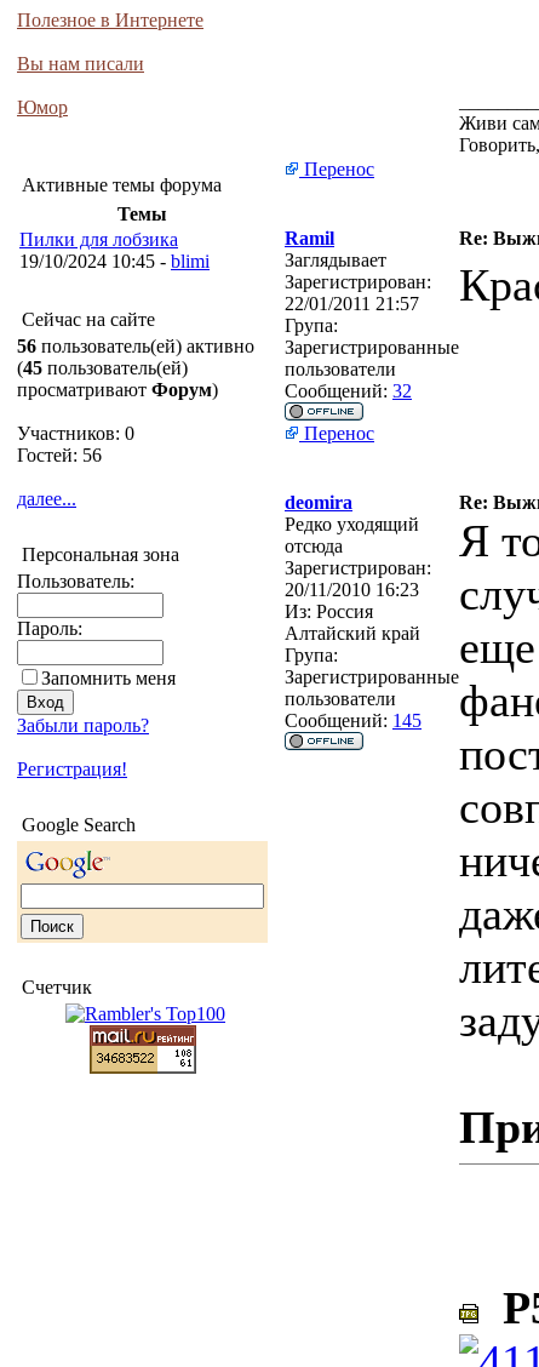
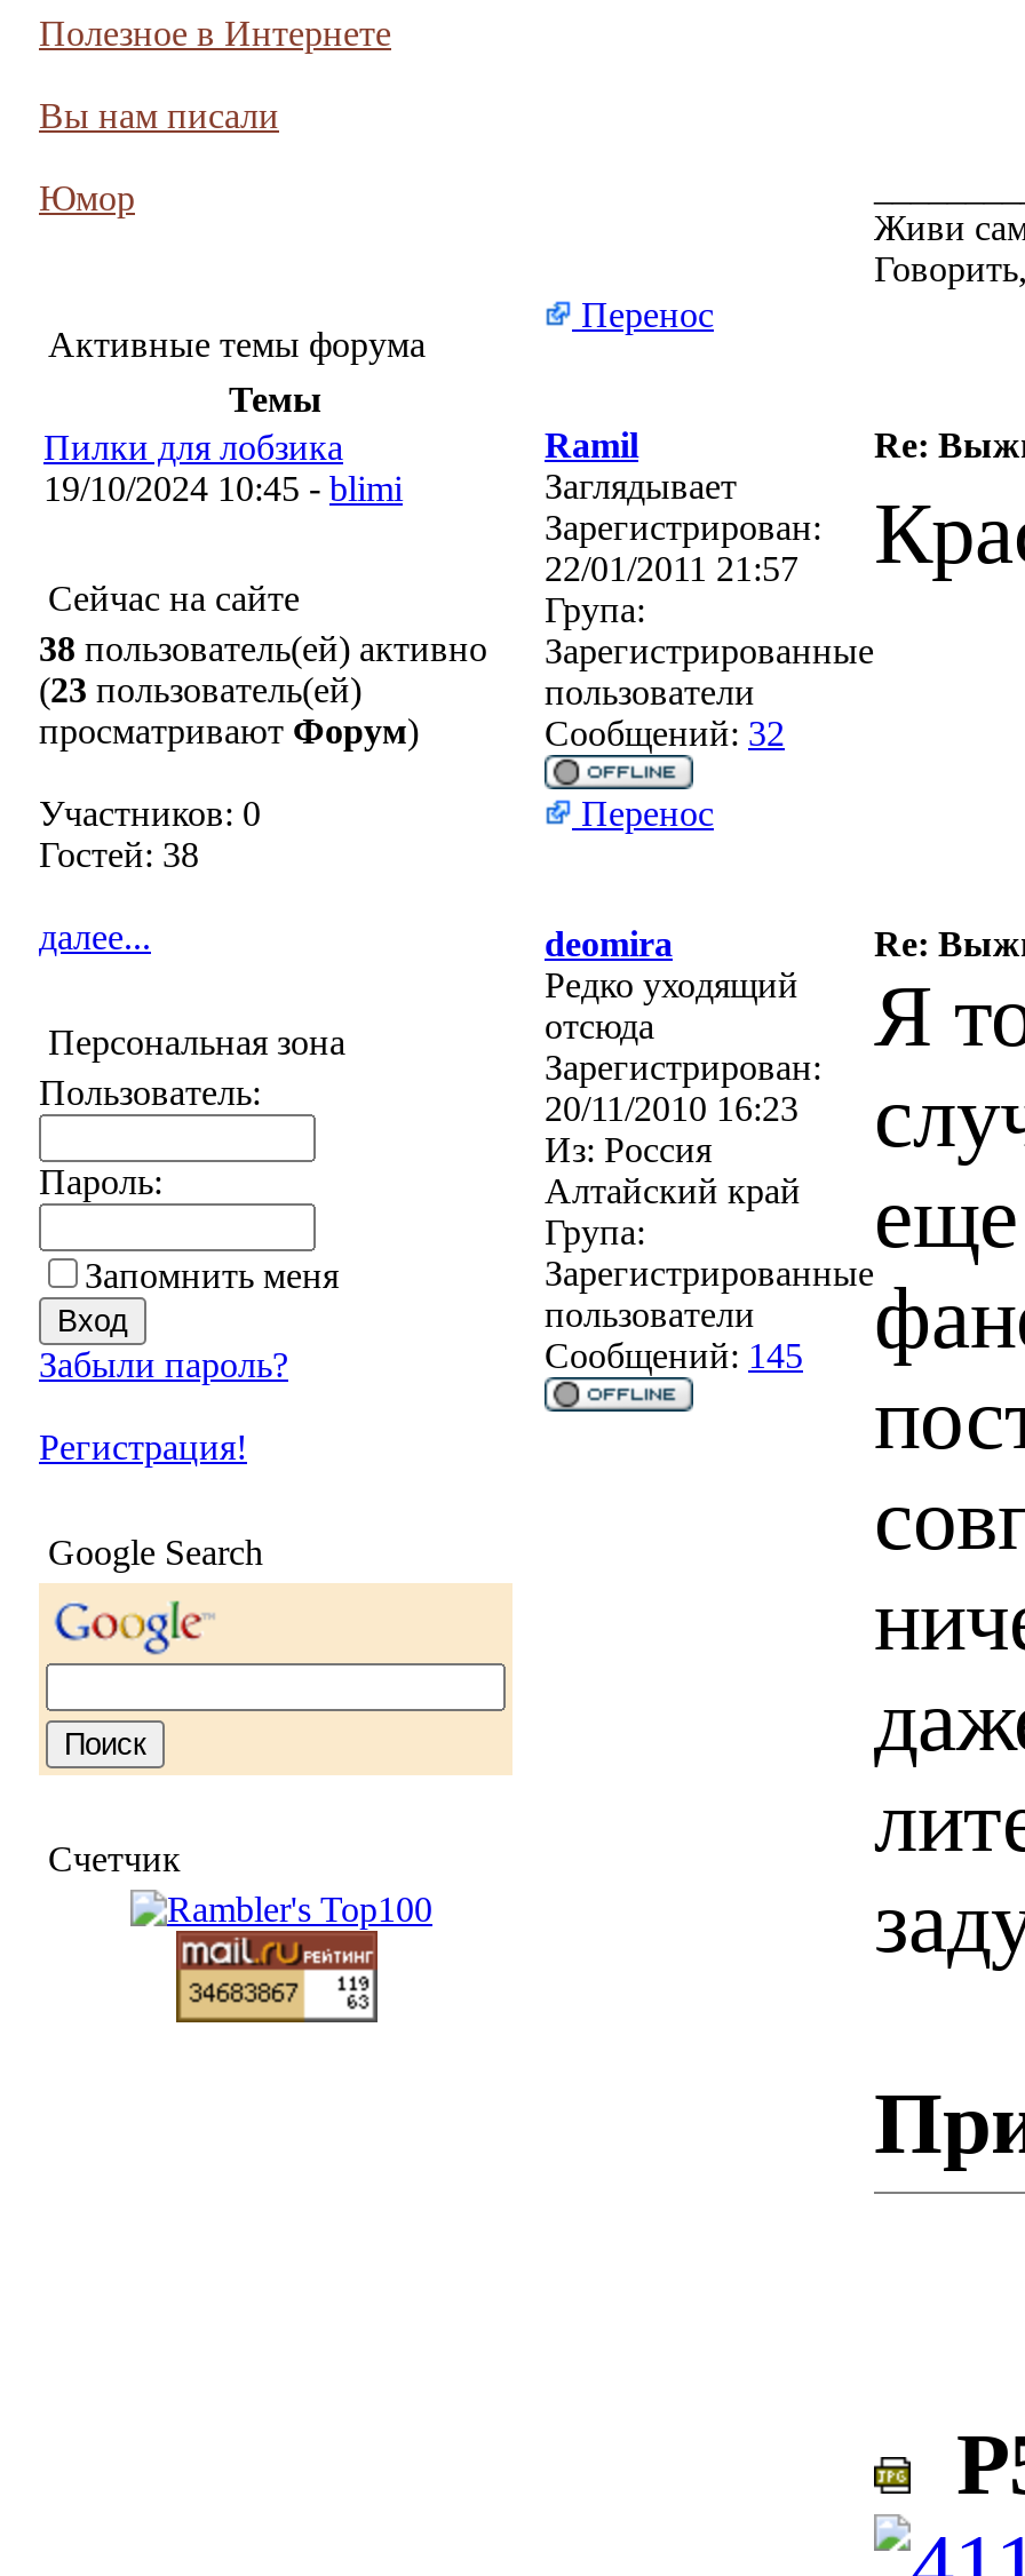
- 56 пользователь(ей) активно
+ 38 пользователь(ей) активно

- (45 пользователь(ей)
+ (23 пользователь(ей)

- Гостей: 56
+ Гостей: 38
